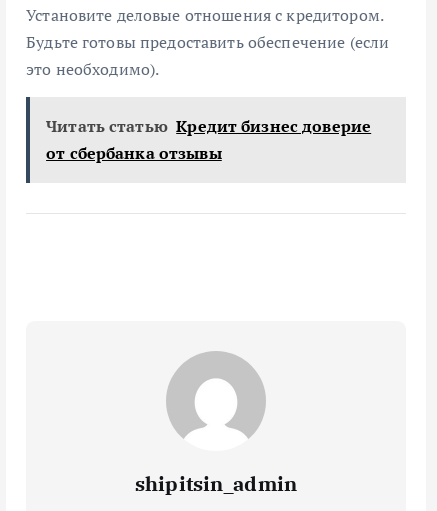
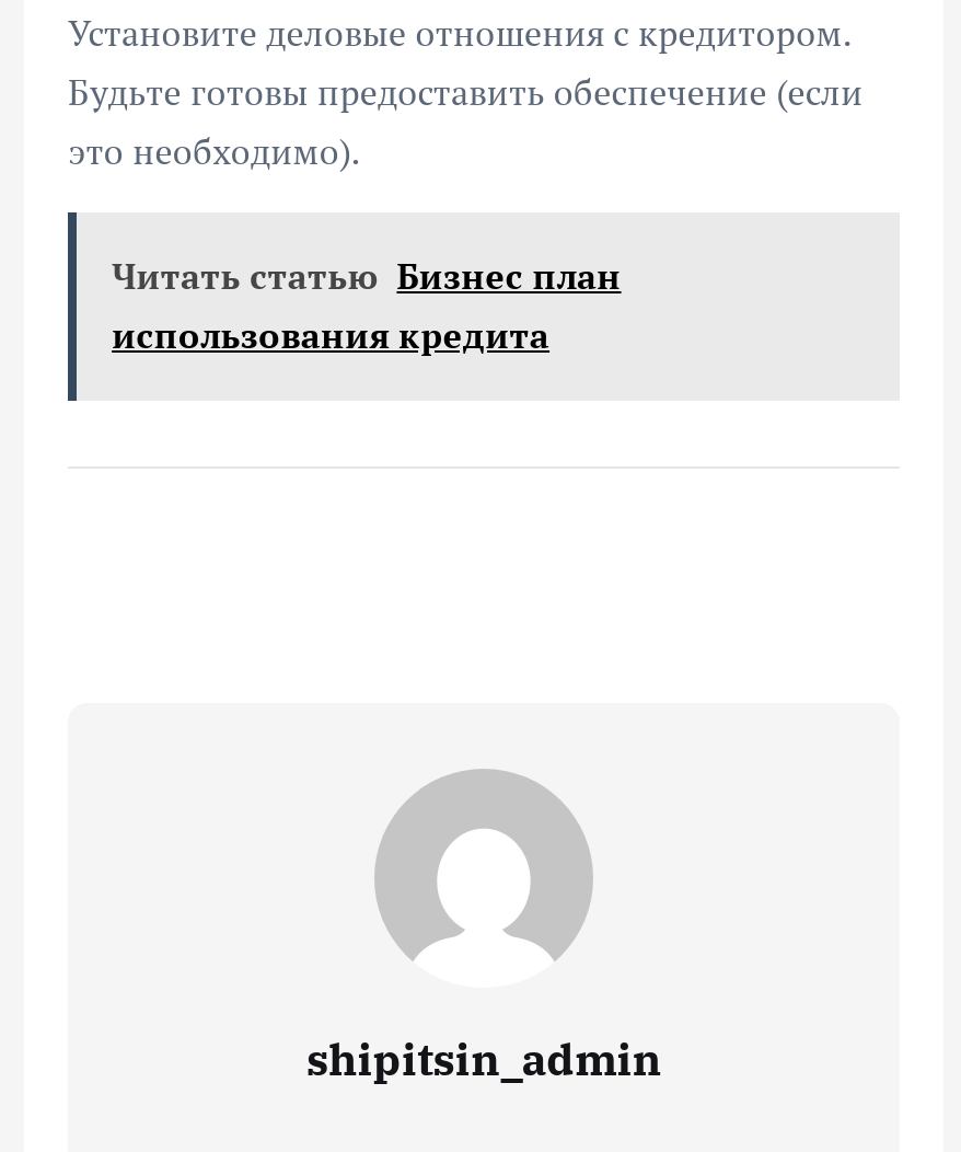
- Читать статью Кредит бизнес доверие
- от сбербанка отзывы
+ Читать статью Бизнес план
+ использования кредита
